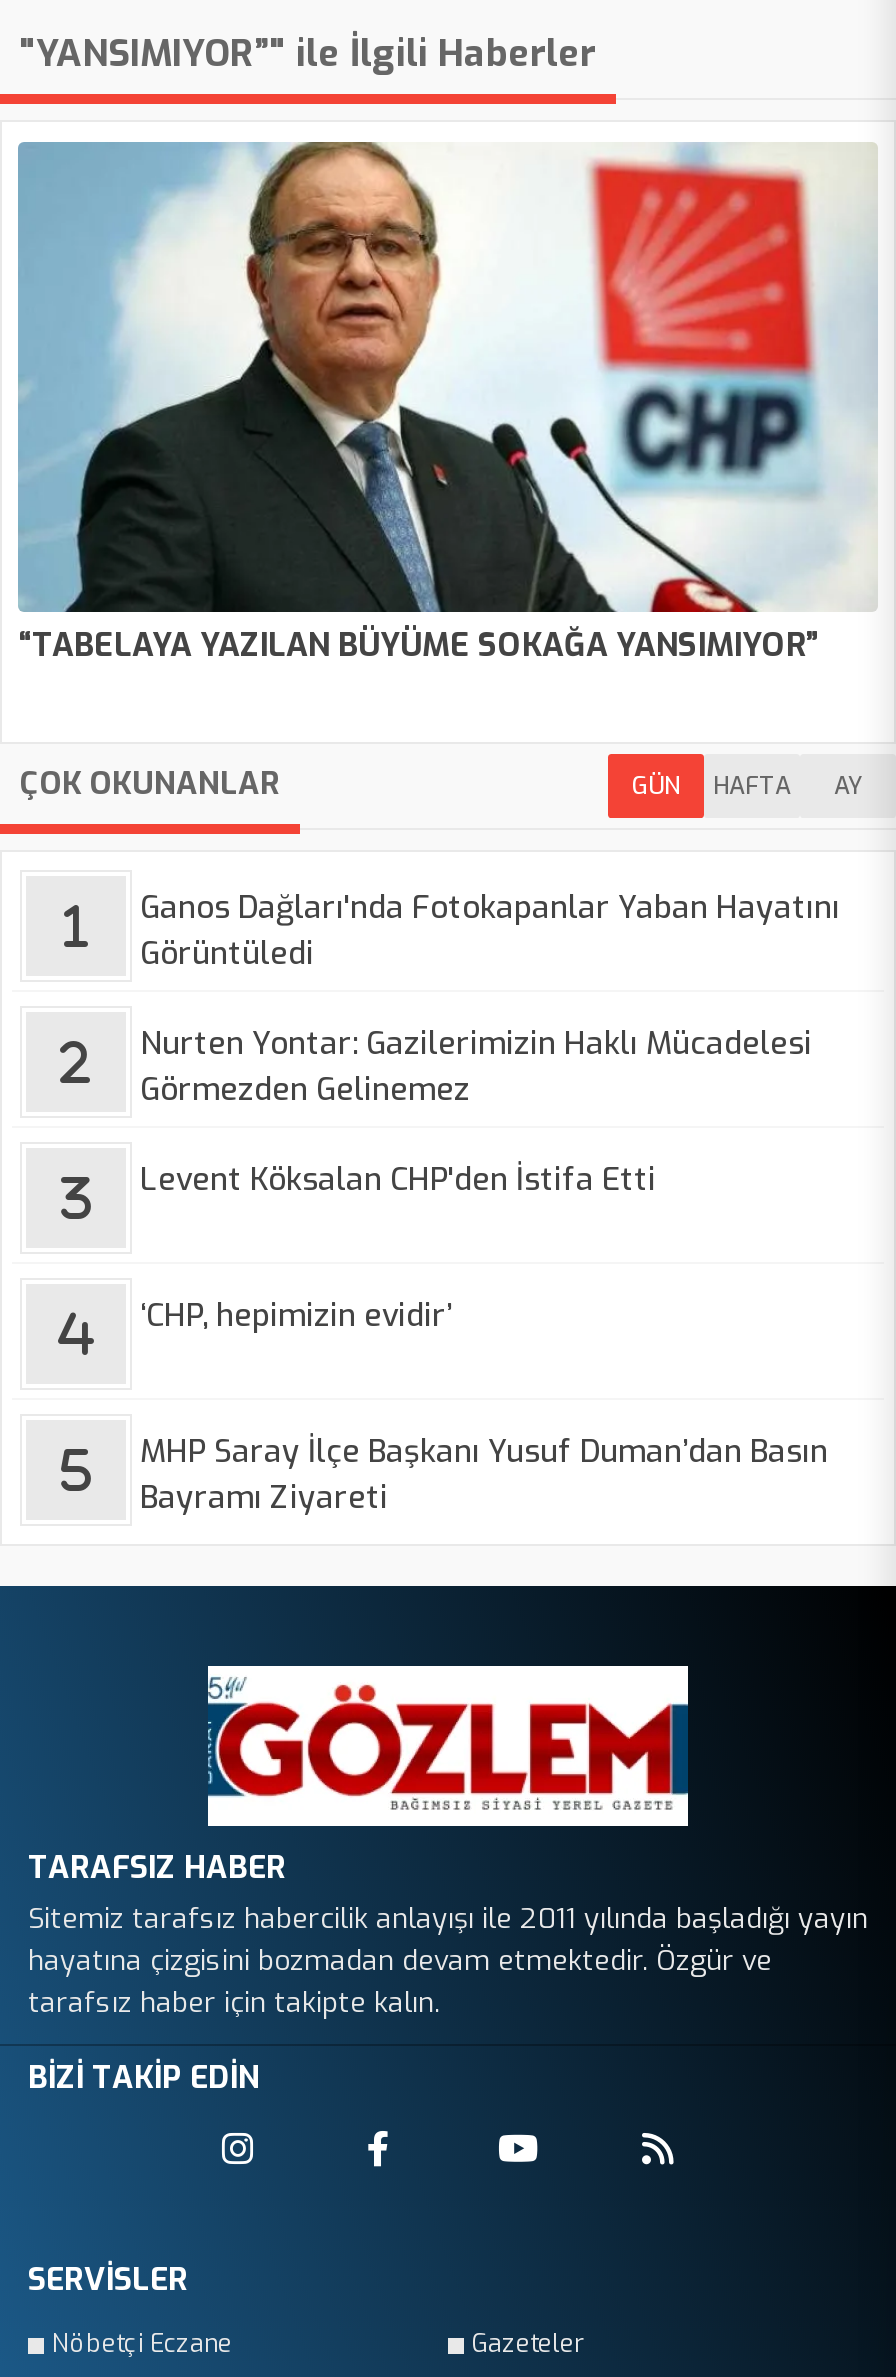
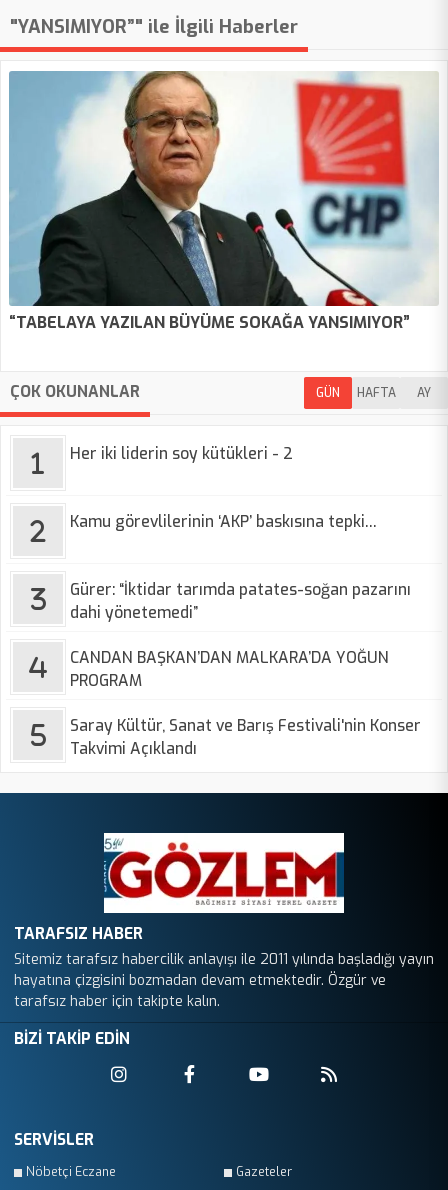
- Ganos Dağları'nda Fotokapanlar Yaban Hayatını
- Görüntüledi
+ Her iki liderin soy kütükleri - 2

- Nurten Yontar: Gazilerimizin Haklı Mücadelesi
- Görmezden Gelinemez
+ Kamu görevlilerinin ‘AKP’ baskısına tepki…

- Levent Köksalan CHP'den İstifa Etti
+ Gürer: “İktidar tarımda patates-soğan pazarını
+ dahi yönetemedi”

- ‘CHP, hepimizin evidir’
+ CANDAN BAŞKAN’DAN MALKARA’DA YOĞUN
+ PROGRAM

- MHP Saray İlçe Başkanı Yusuf Duman’dan Basın
- Bayramı Ziyareti
+ Saray Kültür, Sanat ve Barış Festivali'nin Konser
+ Takvimi Açıklandı
